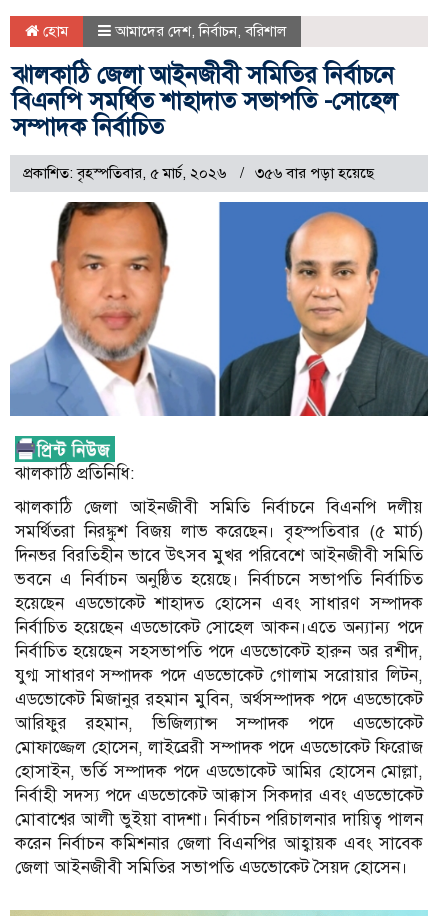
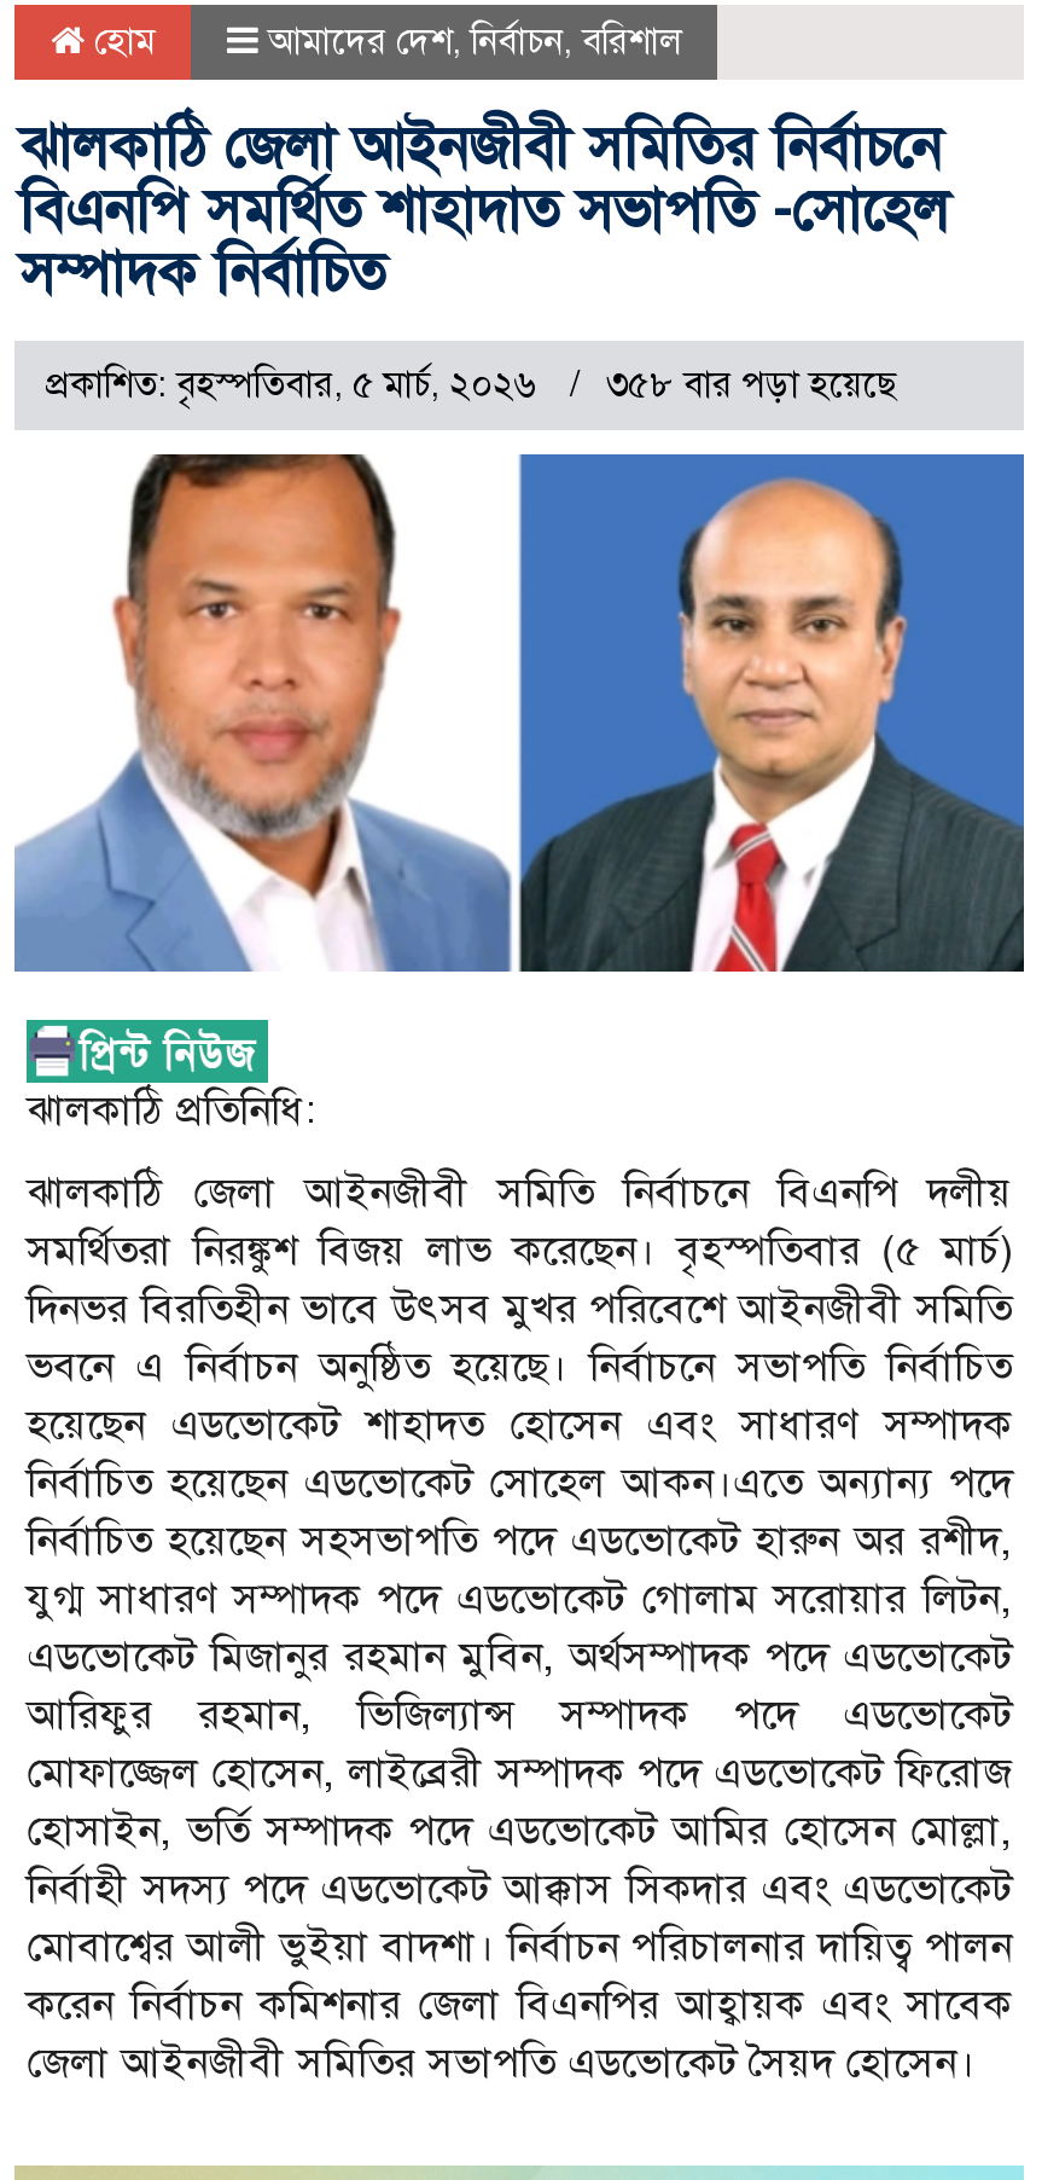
- প্রকাশিত: বৃহস্পতিবার, ৫ মার্চ, ২০২৬ ৩৫৬ বার পড়া হয়েছে
+ প্রকাশিত: বৃহস্পতিবার, ৫ মার্চ, ২০২৬ ৩৫৮ বার পড়া হয়েছে
